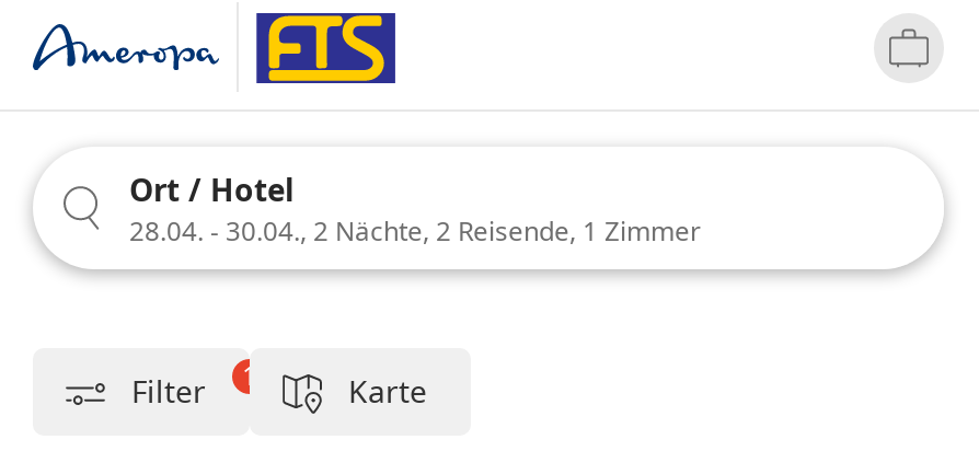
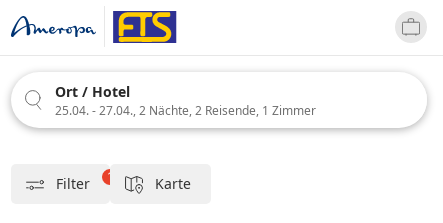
- 28.04. - 30.04., 2 Nächte, 2 Reisende, 1 Zimmer
+ 25.04. - 27.04., 2 Nächte, 2 Reisende, 1 Zimmer
